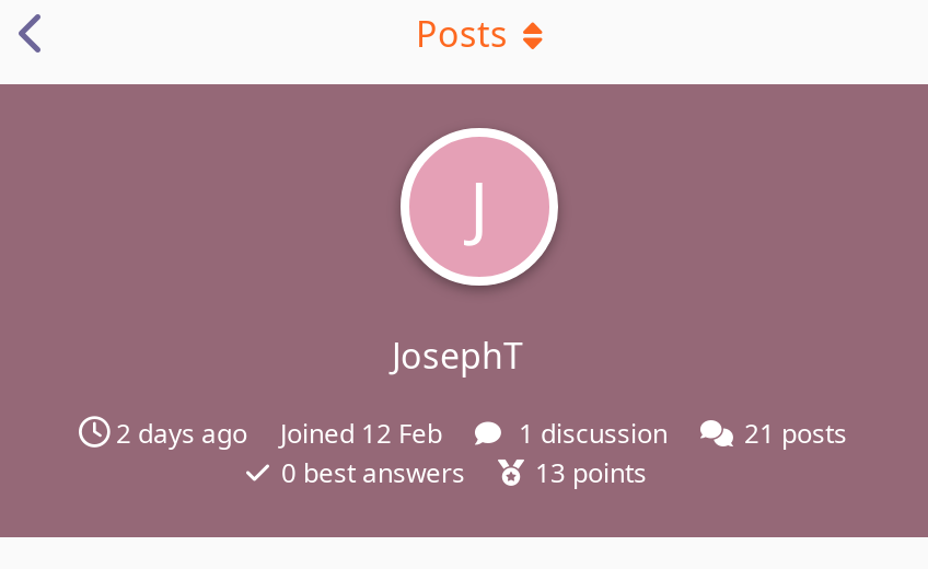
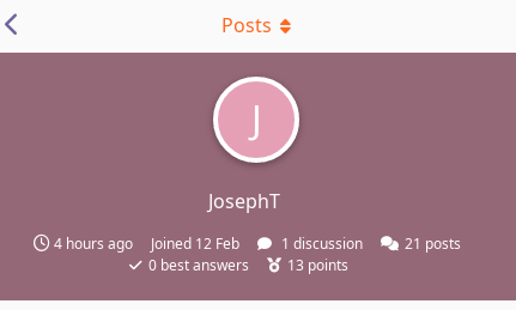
- 2 days ago Joined 12 Feb
+ 4 hours ago Joined 12 Feb
